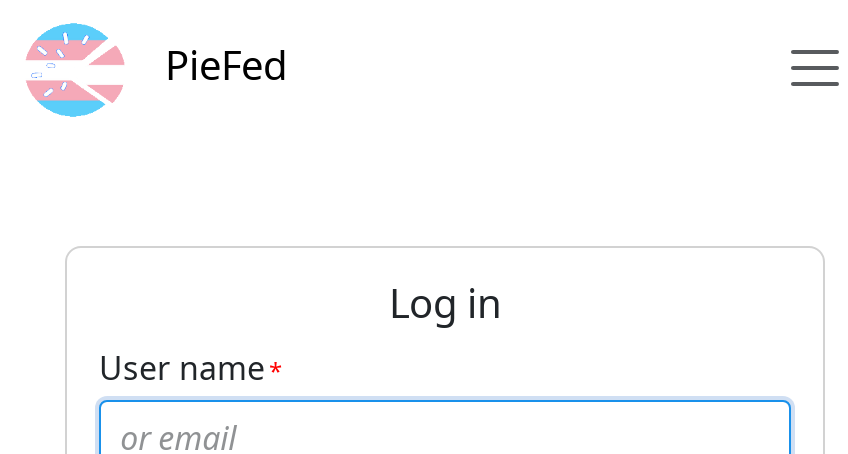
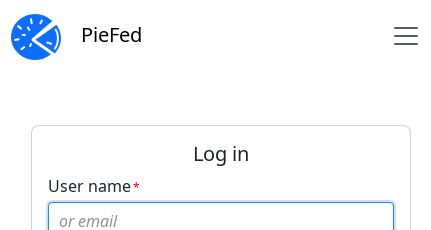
- [image]
+ [image]
